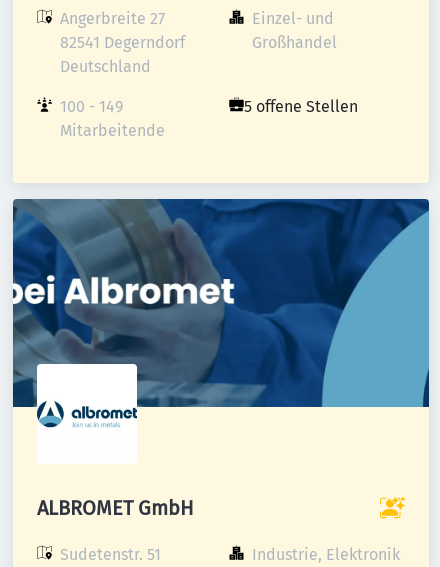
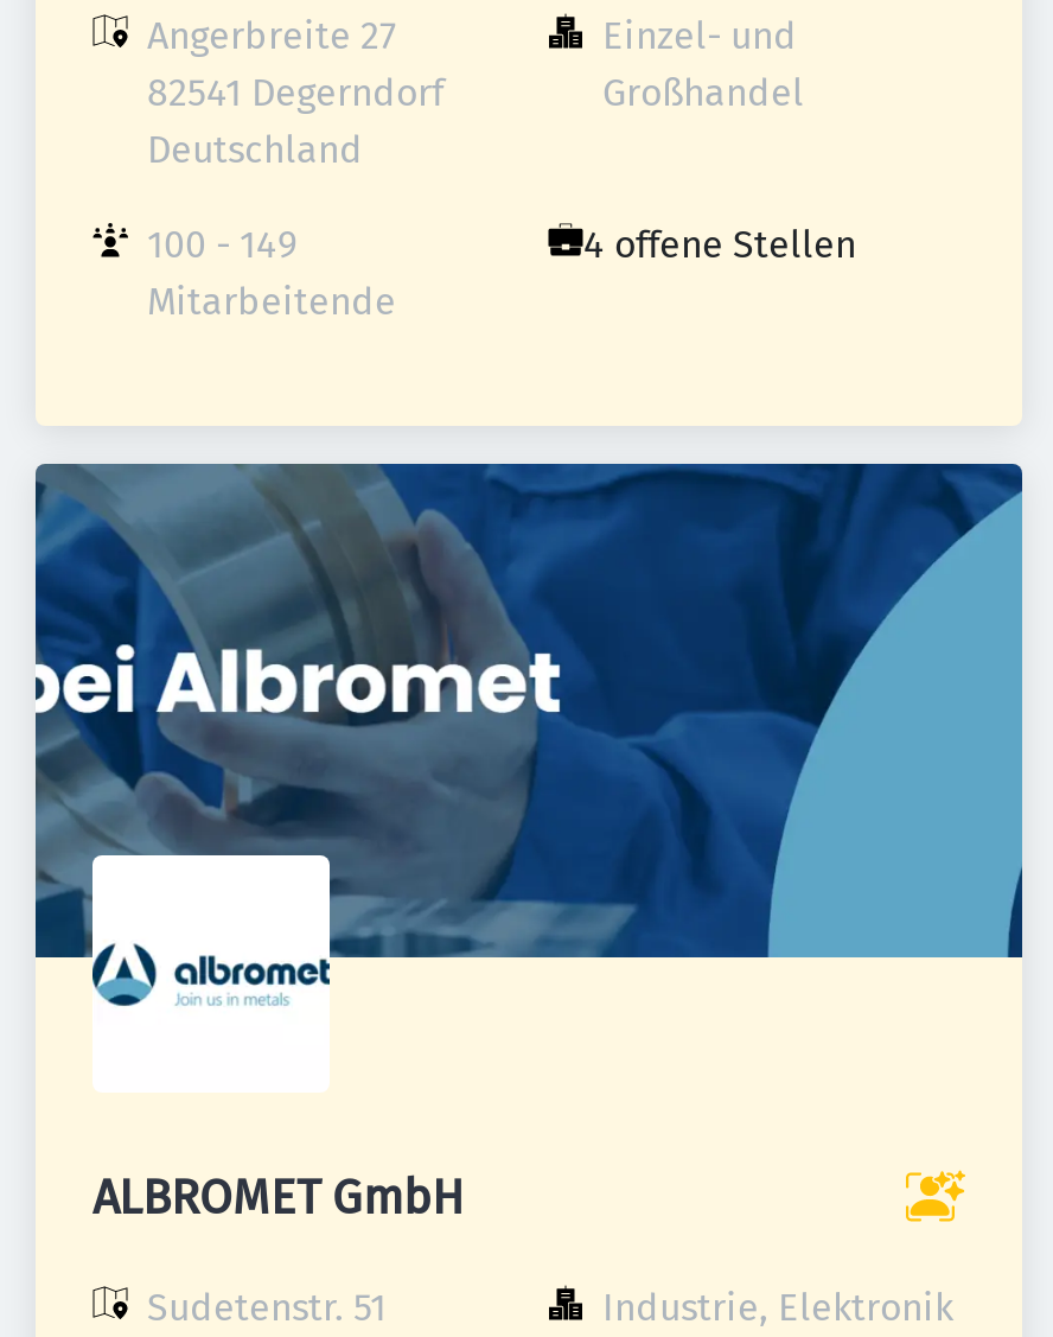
- 5 offene Stellen
+ 4 offene Stellen
